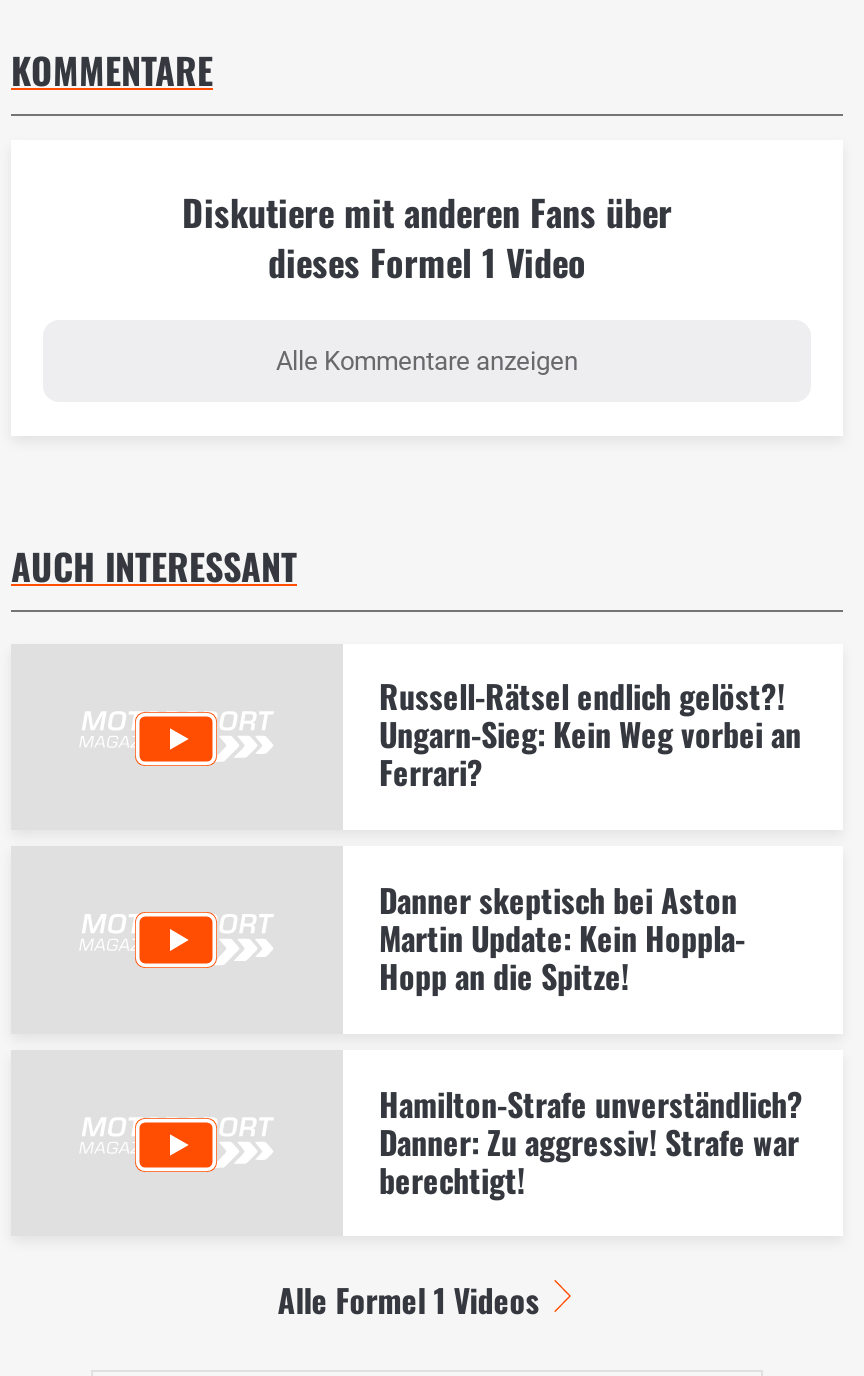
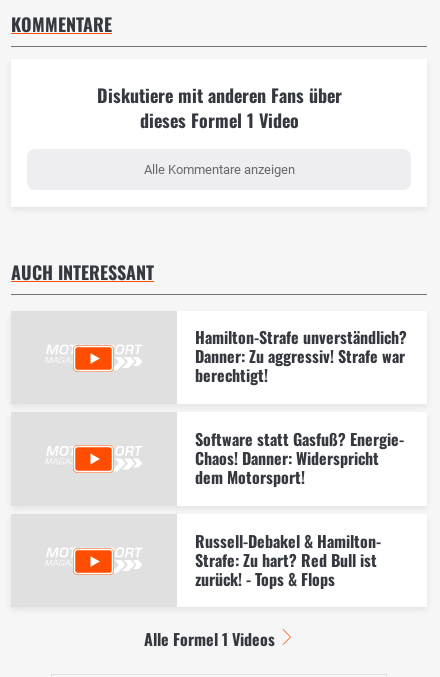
- Russell-Rätsel endlich gelöst?!
- Ungarn-Sieg: Kein Weg vorbei an
- Ferrari?
- Danner skeptisch bei Aston
- Martin Update: Kein Hoppla-
- Hopp an die Spitze!

moved up: Hamilton-Strafe unverständlich? | Danner: Zu aggressiv! Strafe war | berechtigt!

+ Software statt Gasfuß? Energie-
+ Chaos! Danner: Widerspricht
+ dem Motorsport!
+ Russell-Debakel & Hamilton-
+ Strafe: Zu hart? Red Bull ist
+ zurück! - Tops & Flops
